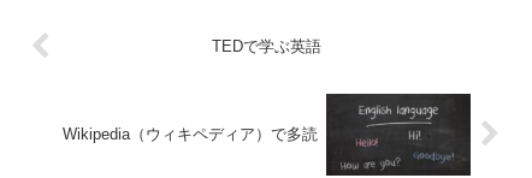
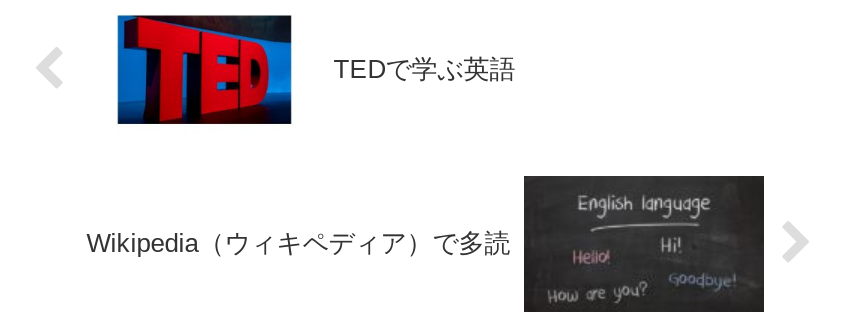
+ [image]
